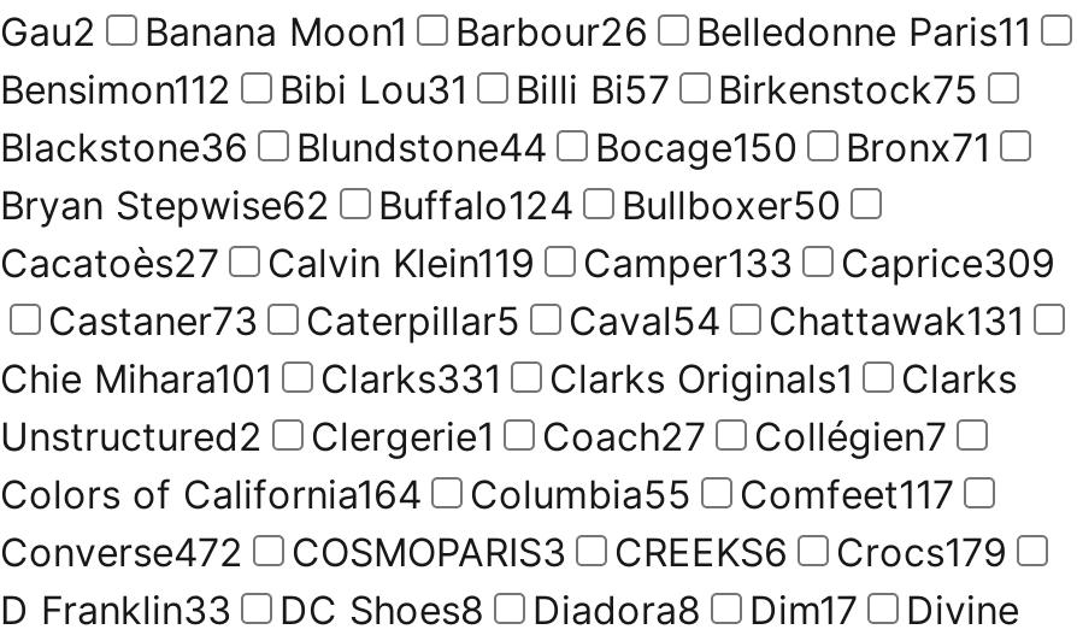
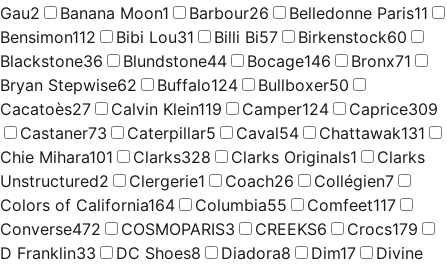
- Bensimon112 Bibi Lou31 Billi Bi57 Birkenstock75
+ Bensimon112 Bibi Lou31 Billi Bi57 Birkenstock60

- Blackstone36 Blundstone44 Bocage150 Bronx71
+ Blackstone36 Blundstone44 Bocage146 Bronx71

- Cacatoès27 Calvin Klein119 Camper133 Caprice309
+ Cacatoès27 Calvin Klein119 Camper124 Caprice309

- Chie Mihara101 Clarks331 Clarks Originals1 Clarks
+ Chie Mihara101 Clarks328 Clarks Originals1 Clarks

- Unstructured2 Clergerie1 Coach27 Collégien7
+ Unstructured2 Clergerie1 Coach26 Collégien7
